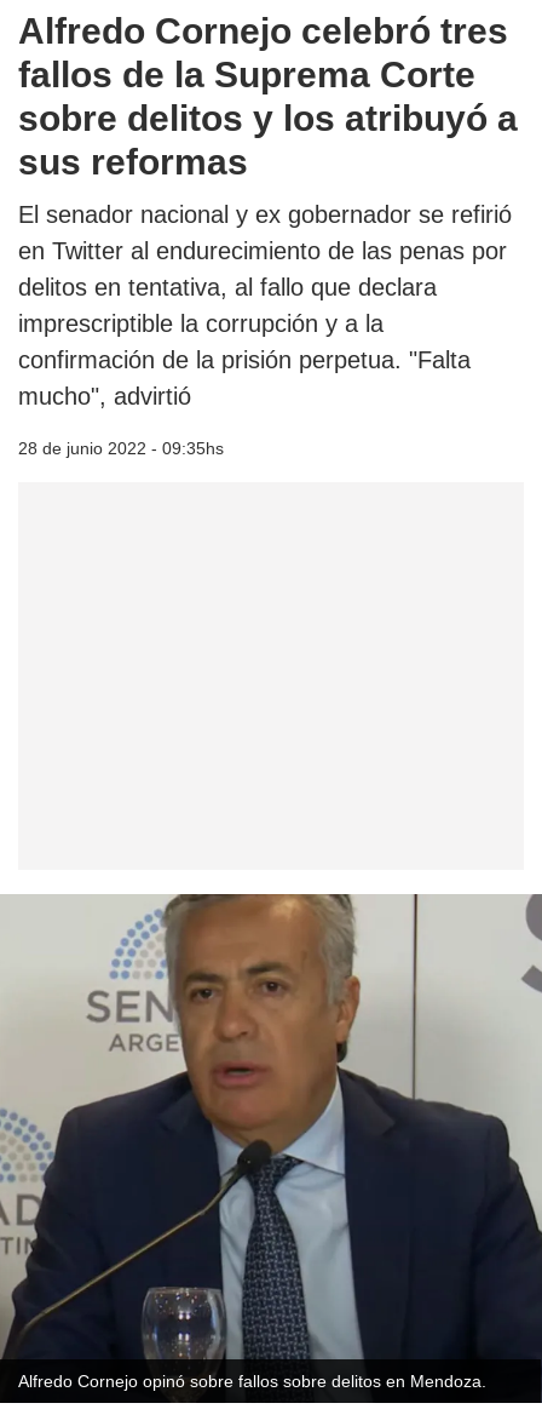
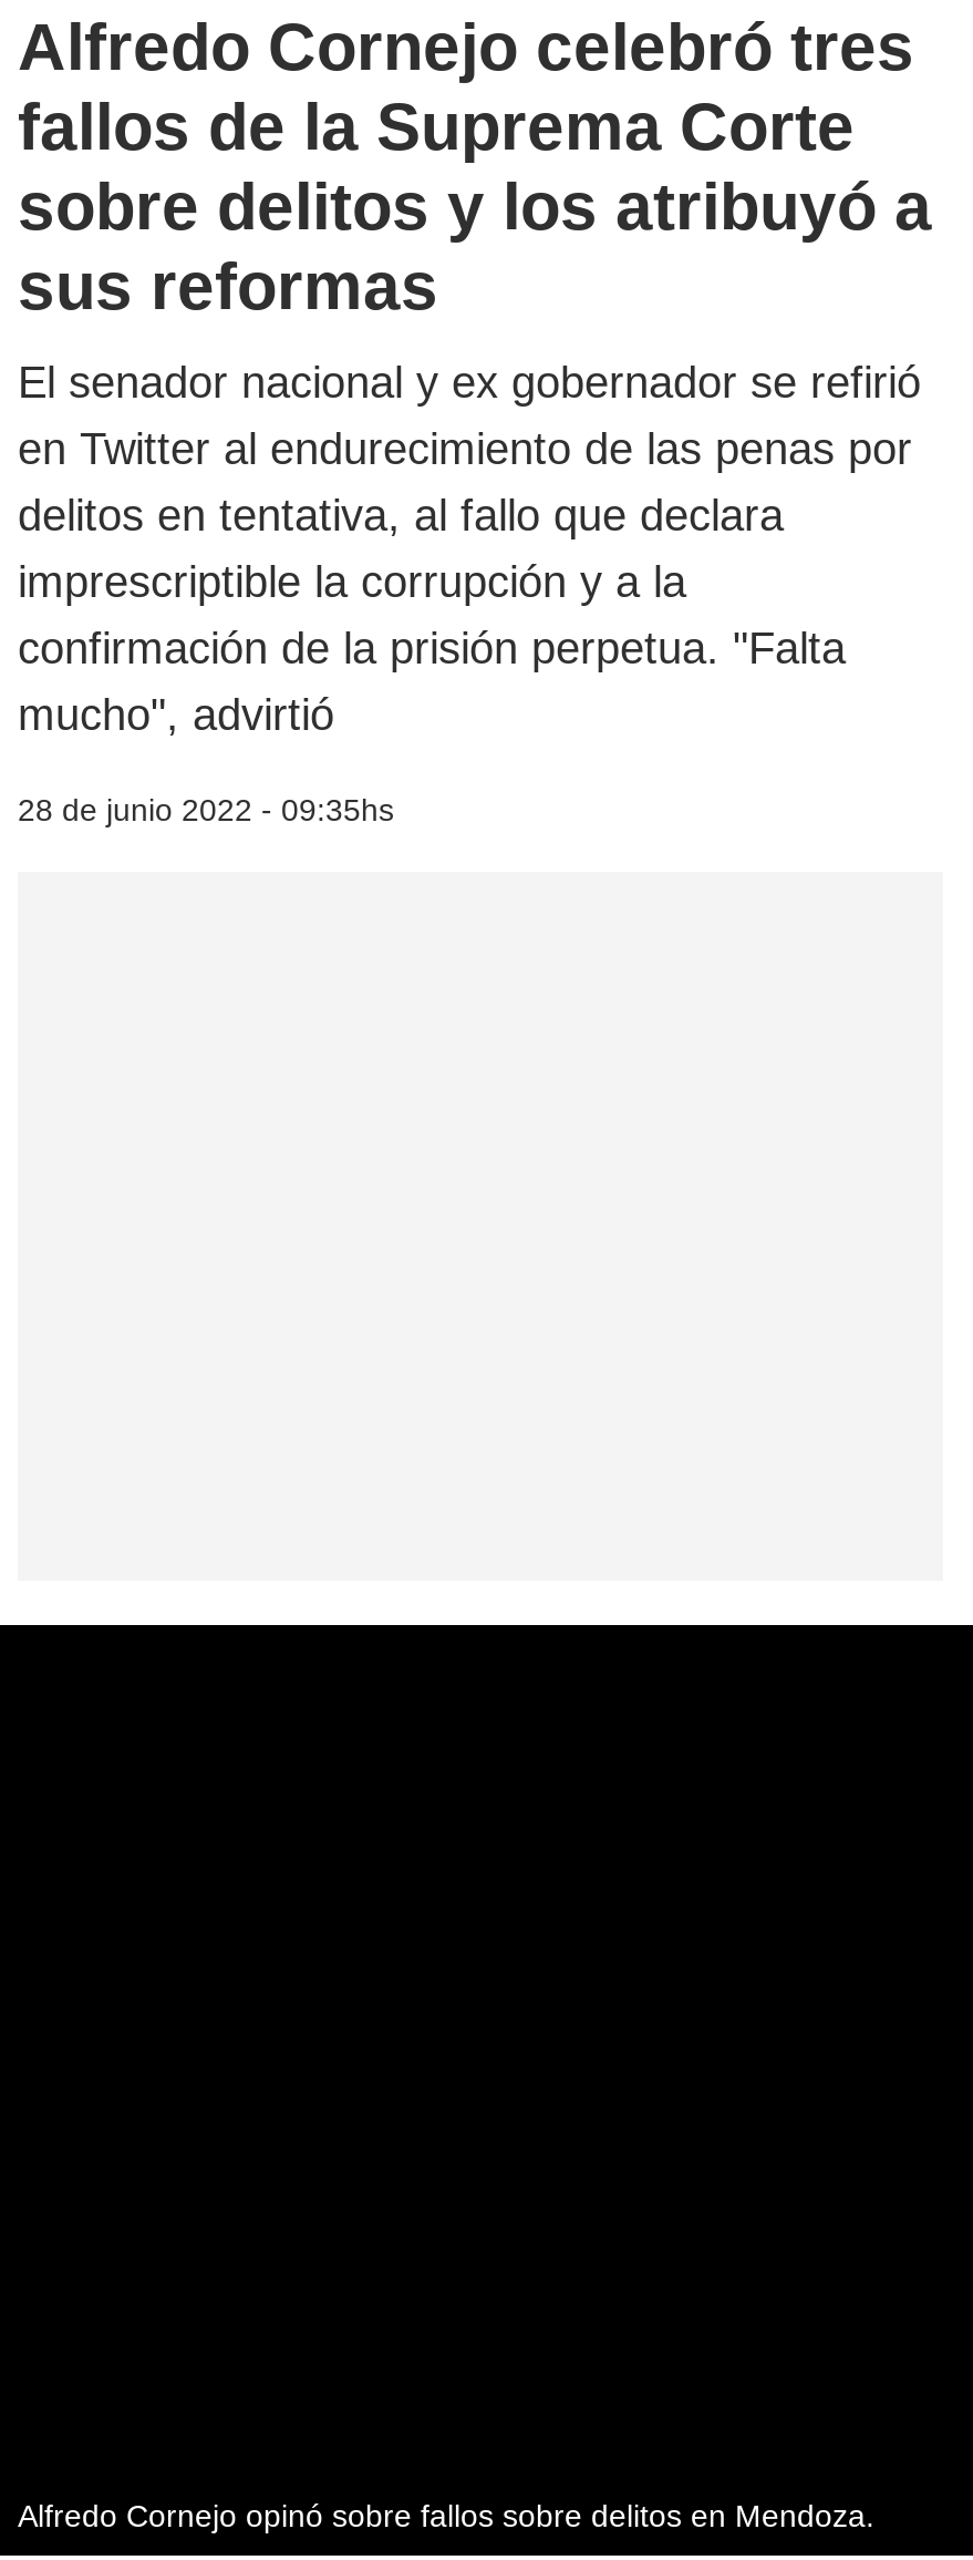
- [image]
